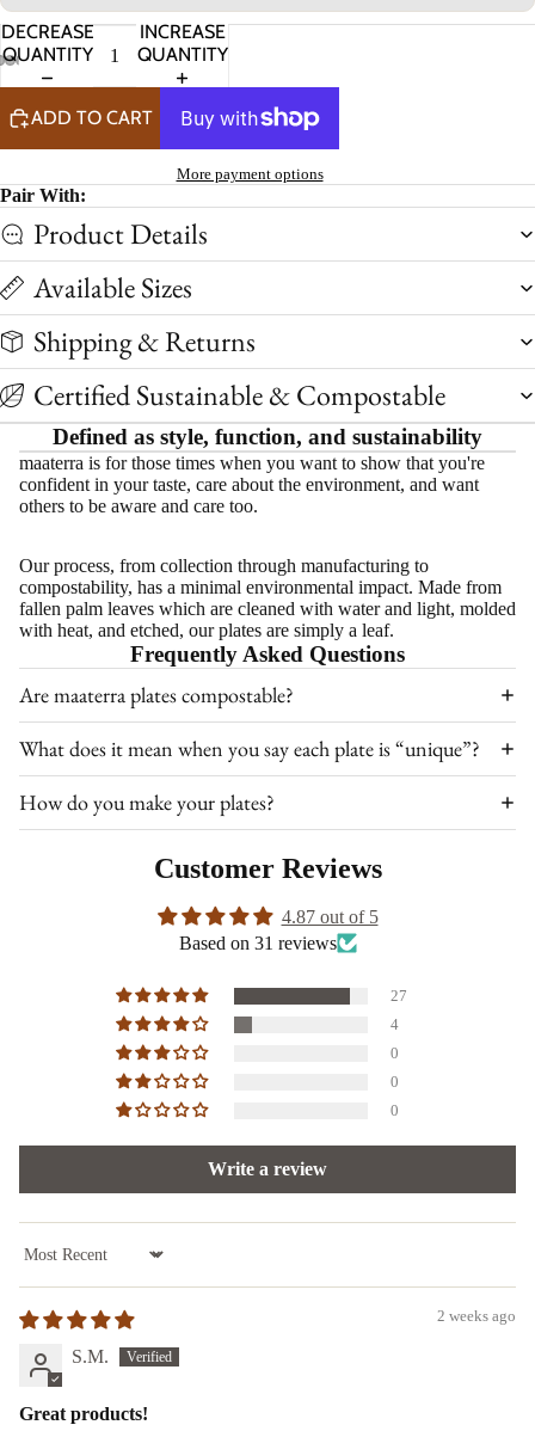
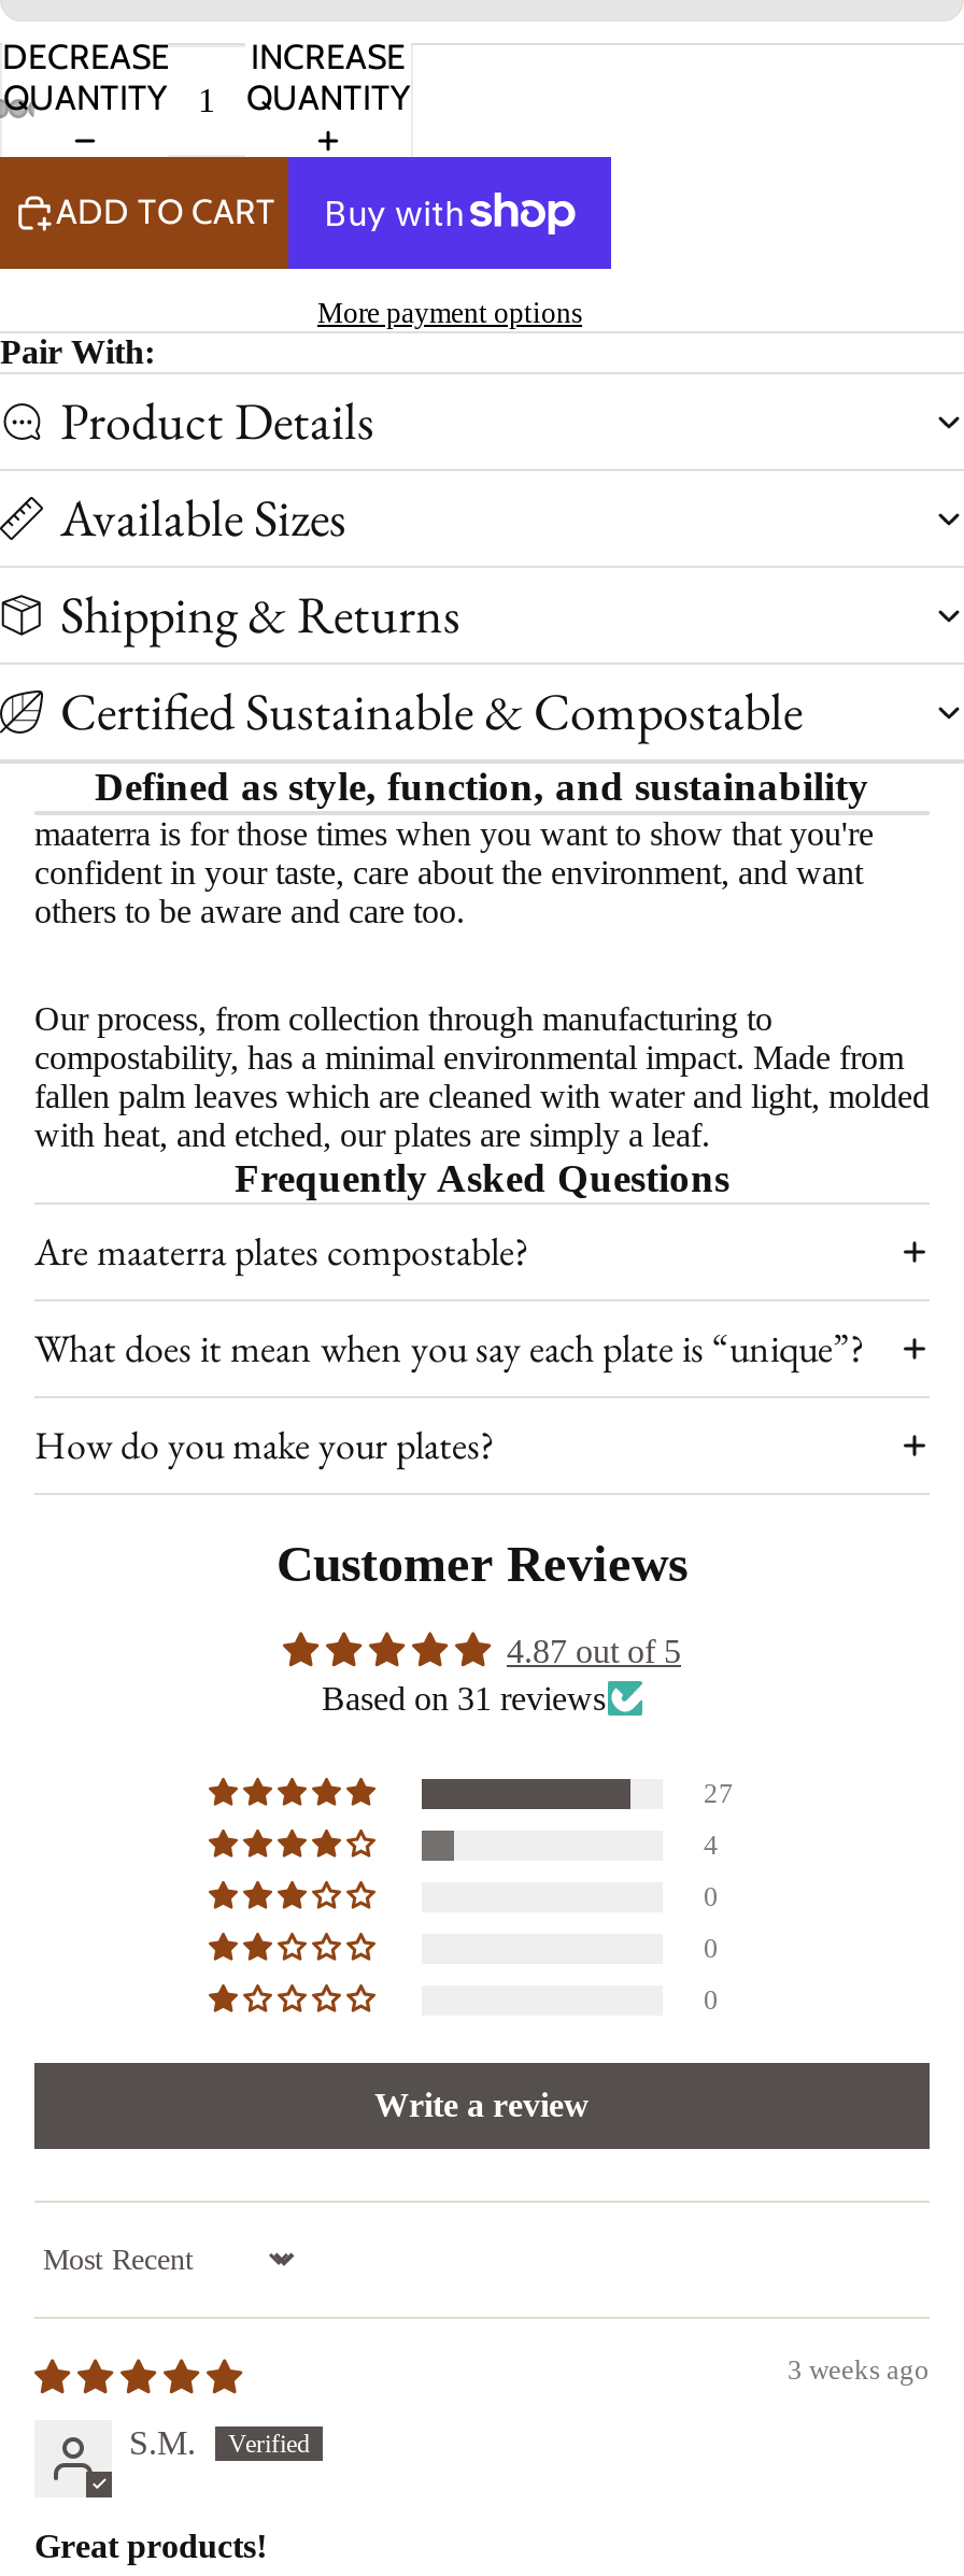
- 2 weeks ago
+ 3 weeks ago
